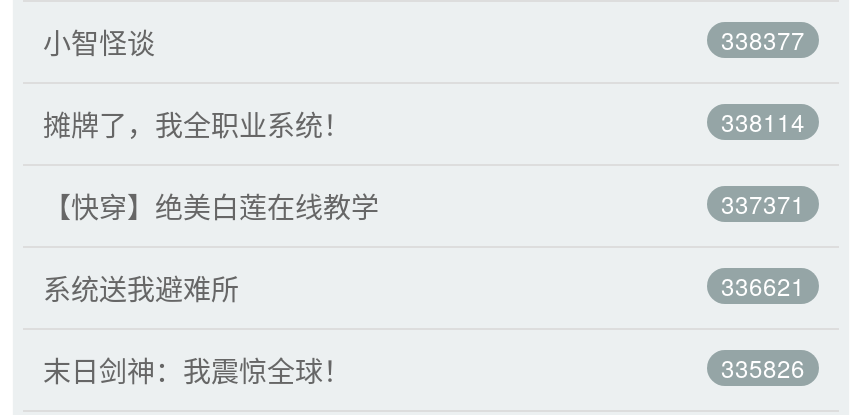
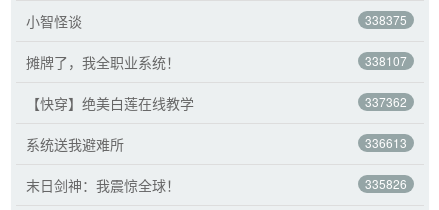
- 338377
+ 338375

- 338114
+ 338107

- 337371
+ 337362

- 336621
+ 336613
